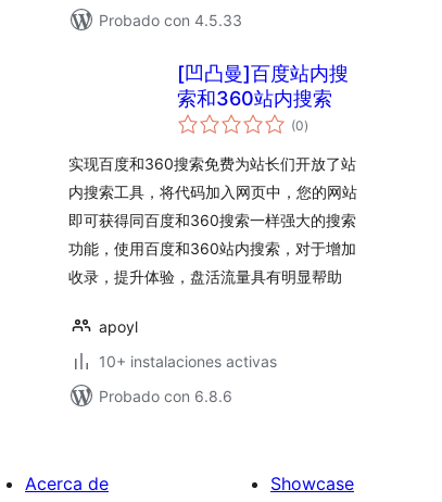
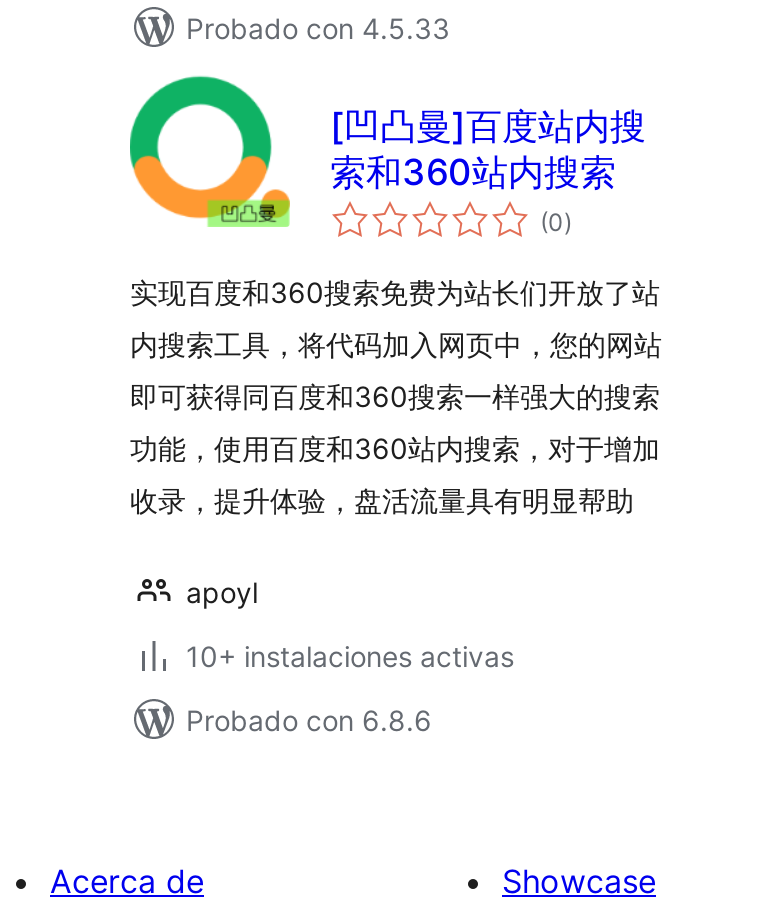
+ [image]
